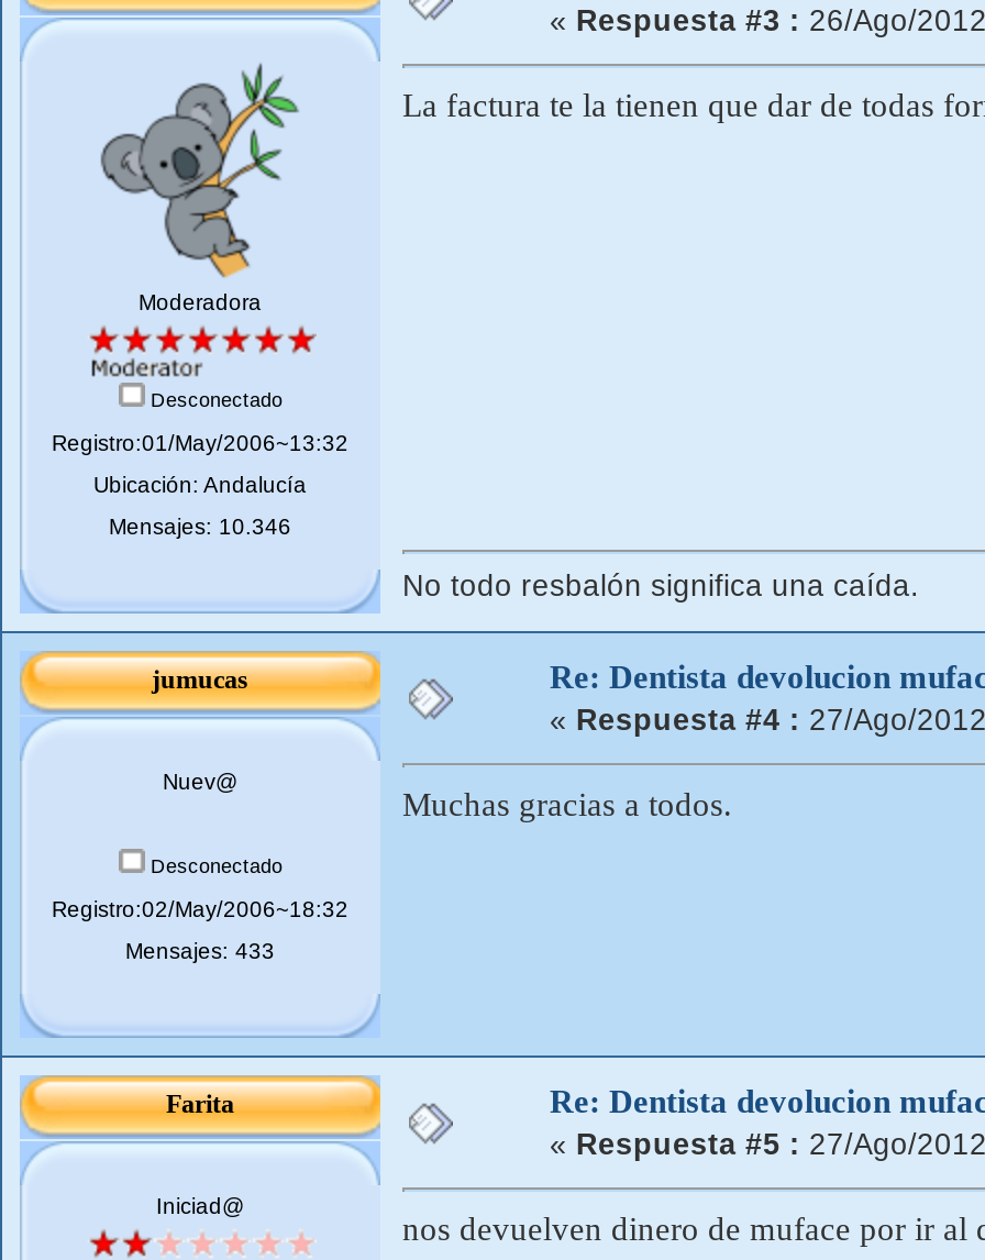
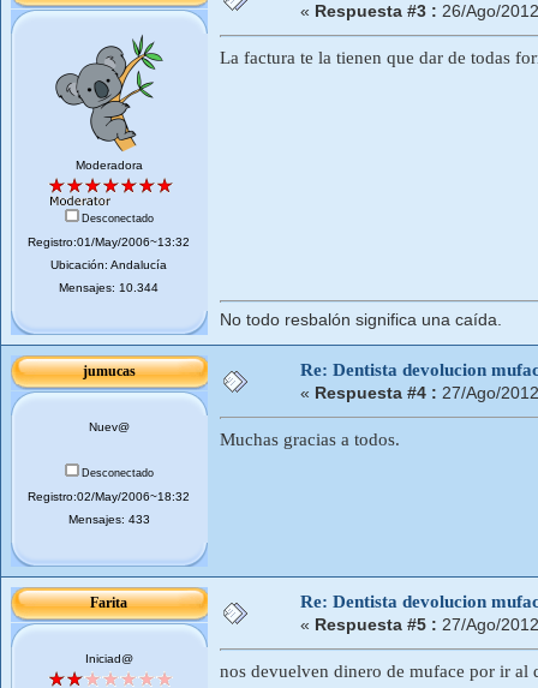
- Mensajes: 10.346
+ Mensajes: 10.344
